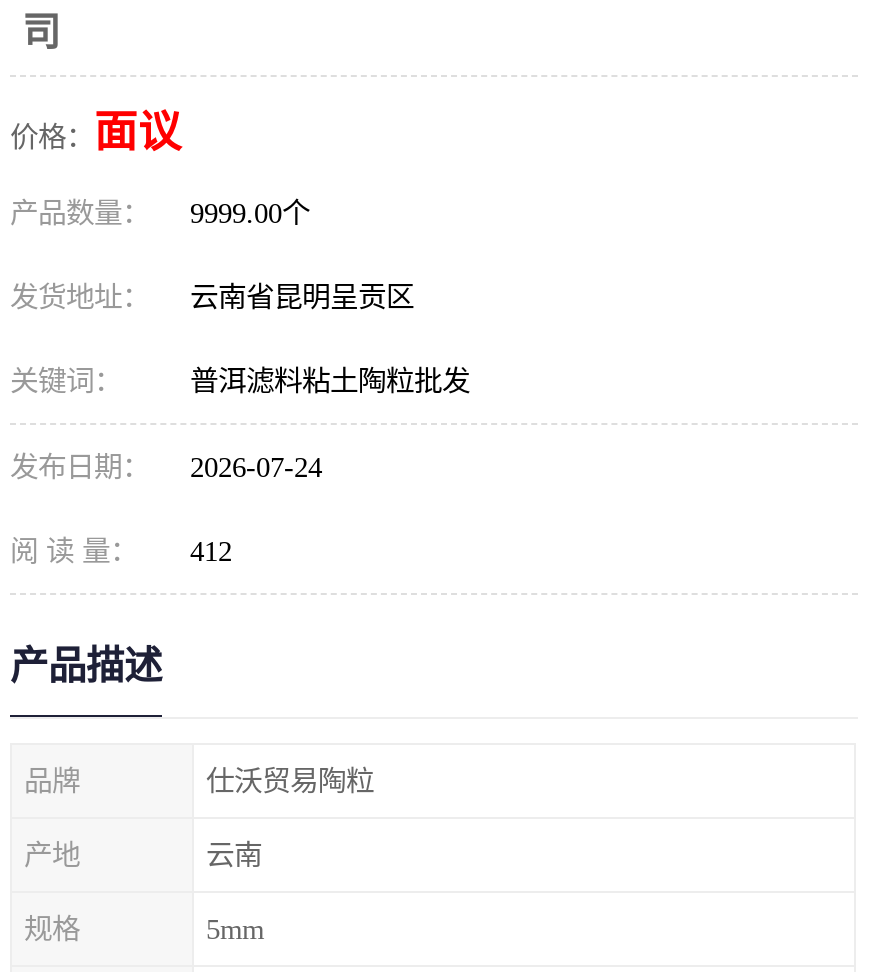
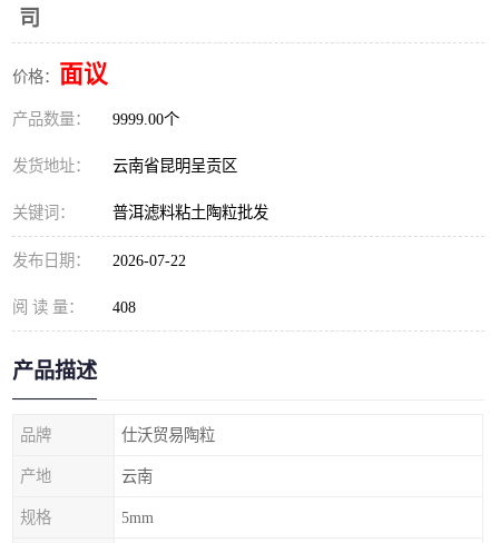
- 发布日期： 2026-07-24
+ 发布日期： 2026-07-22

- 阅 读 量： 412
+ 阅 读 量： 408
